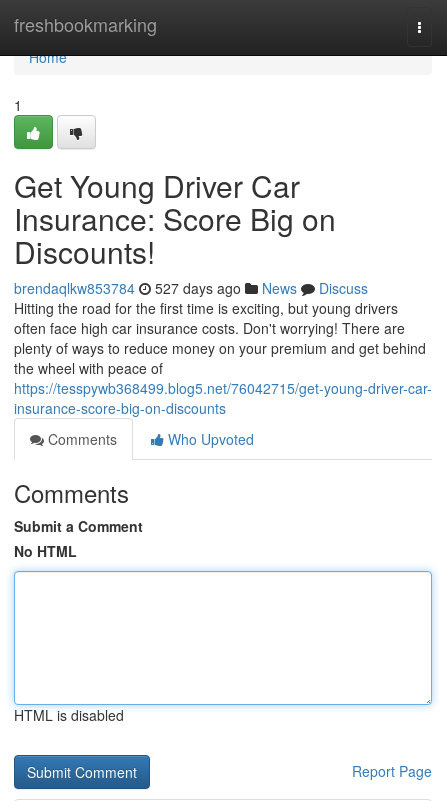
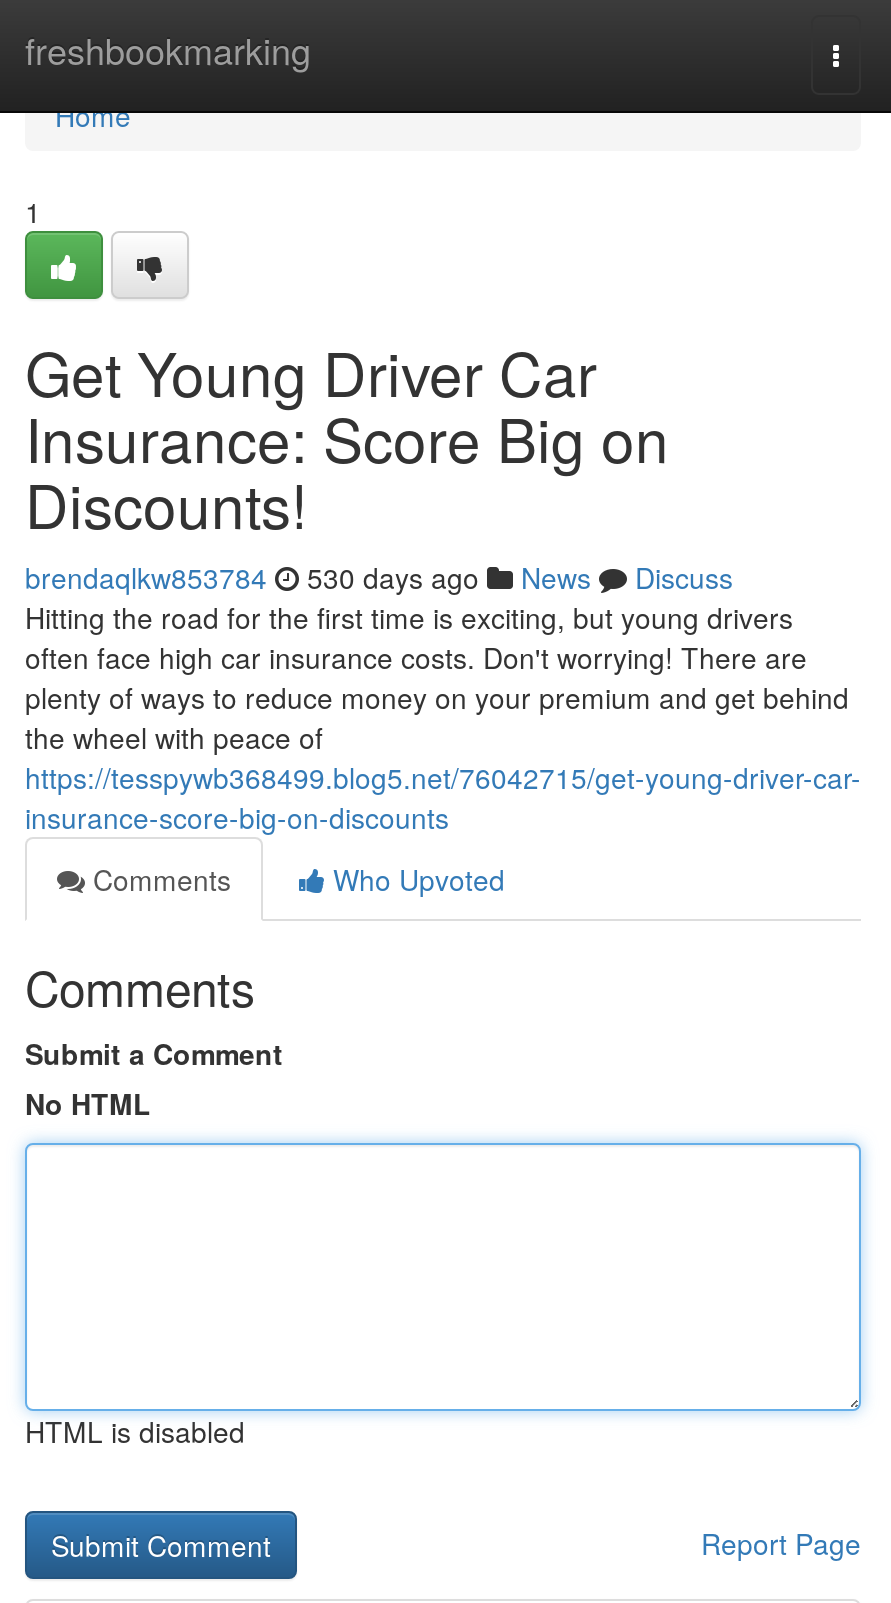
- brendaqlkw853784 527 days ago News Discuss
+ brendaqlkw853784 530 days ago News Discuss
